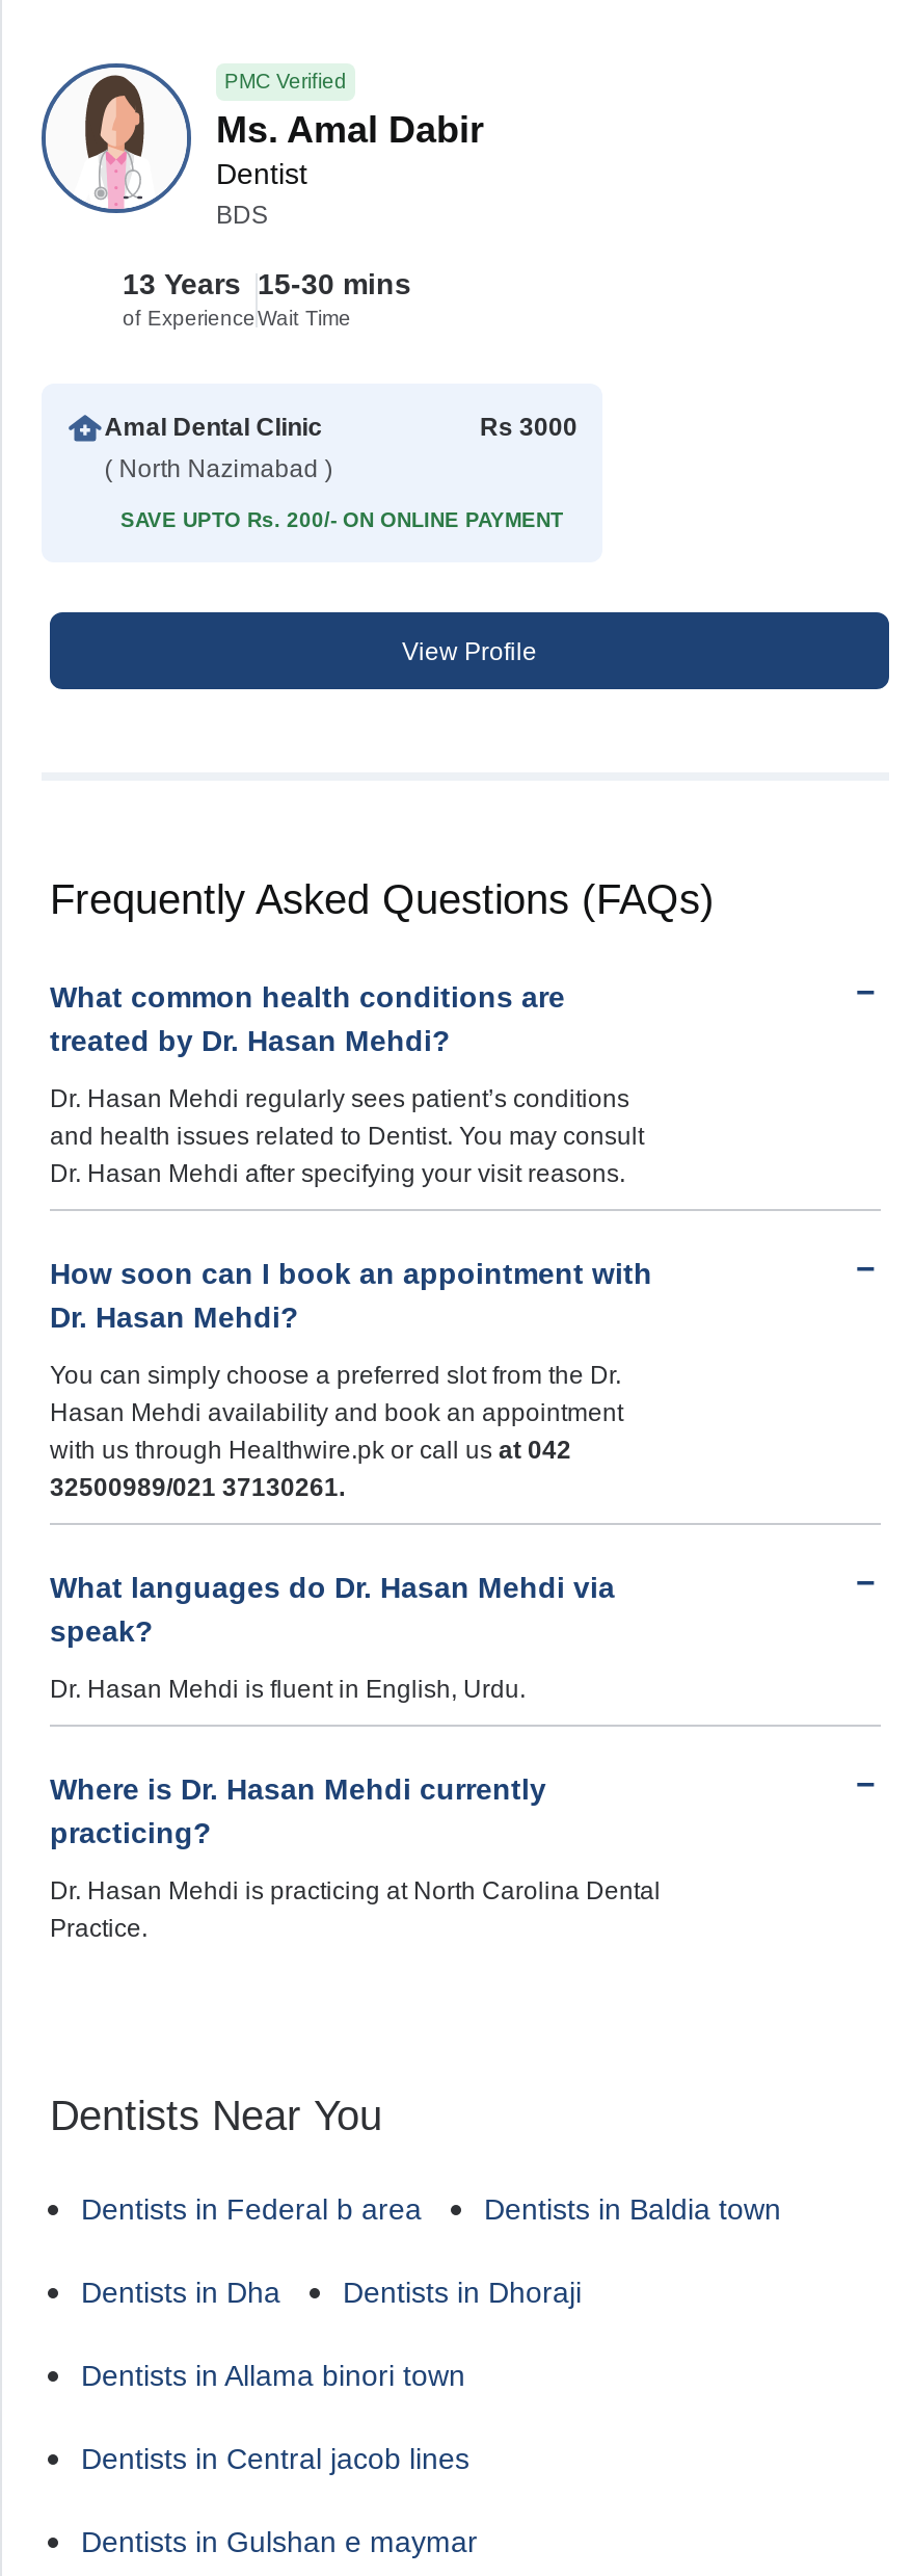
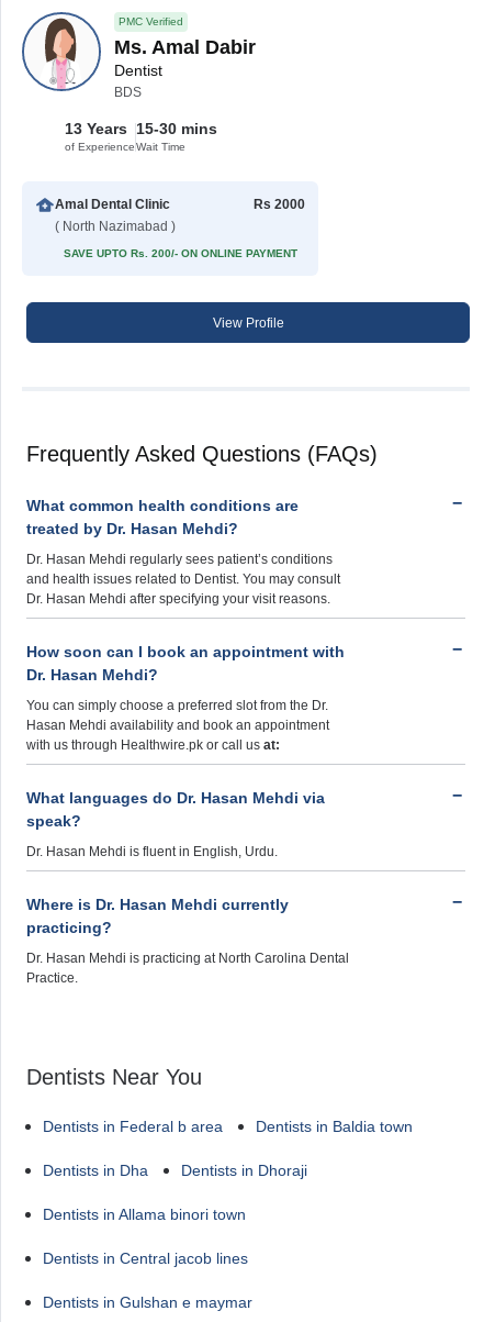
- Rs 3000
+ Rs 2000

- with us through Healthwire.pk or call us at 042
- 32500989/021 37130261.
+ with us through Healthwire.pk or call us at:
